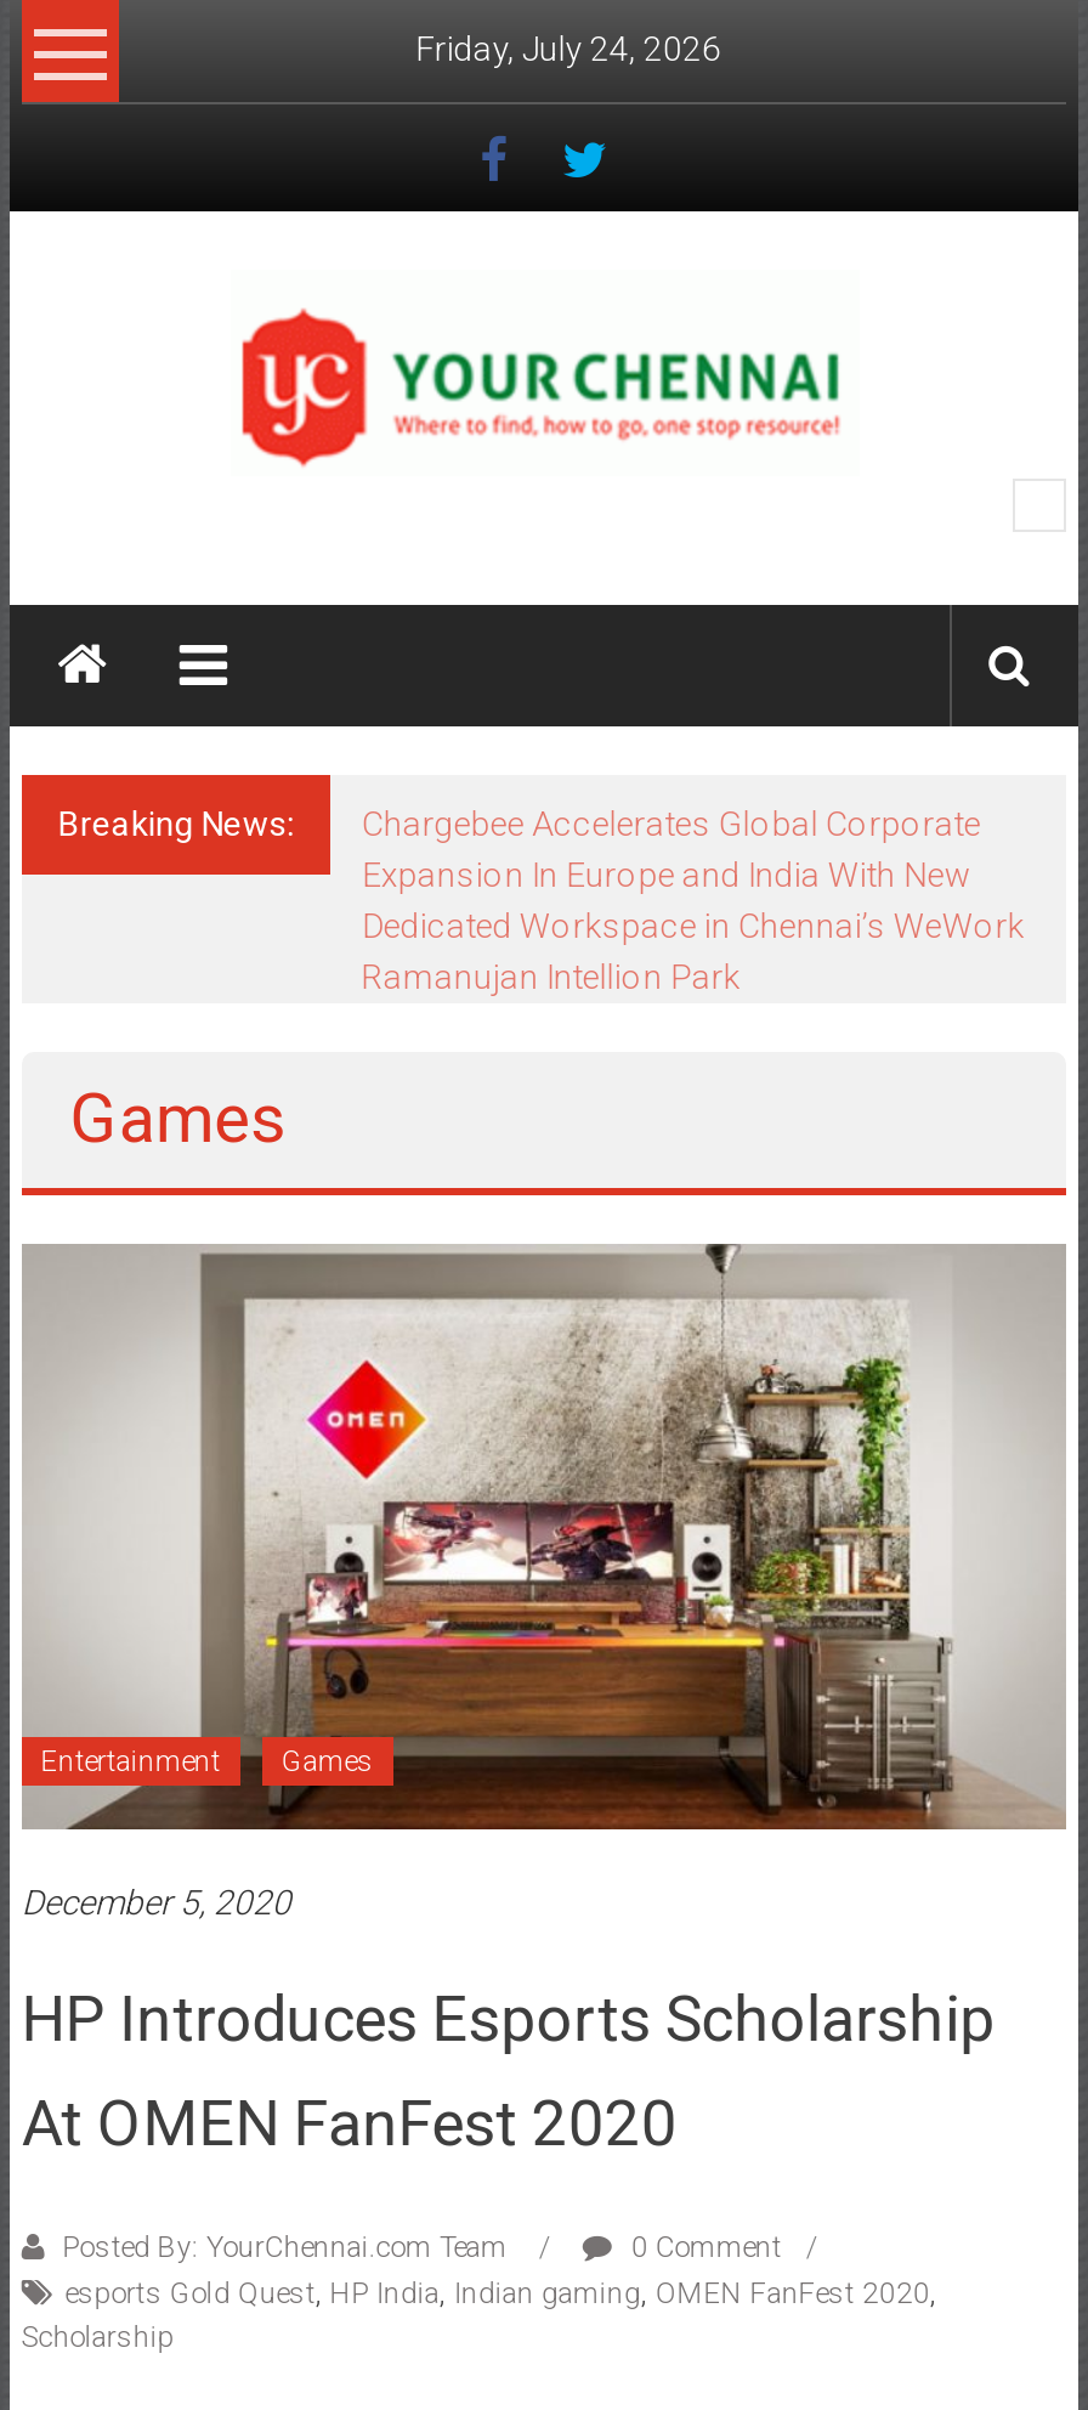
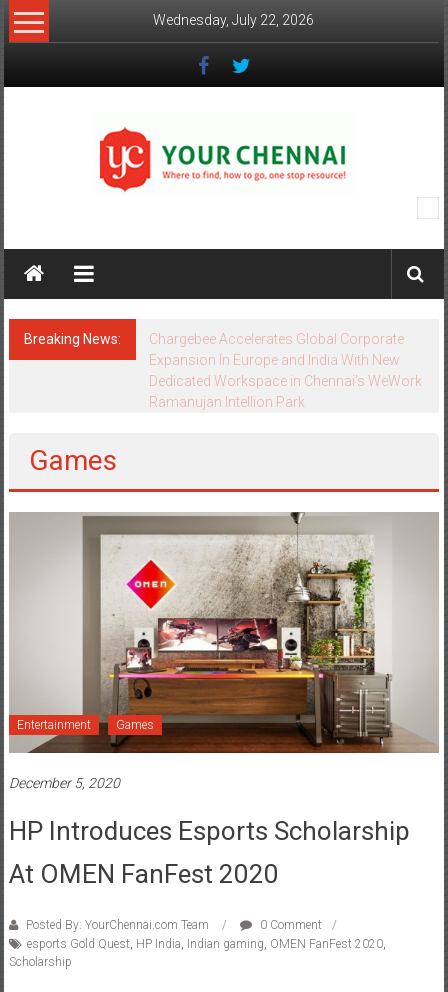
- Friday, July 24, 2026
+ Wednesday, July 22, 2026
